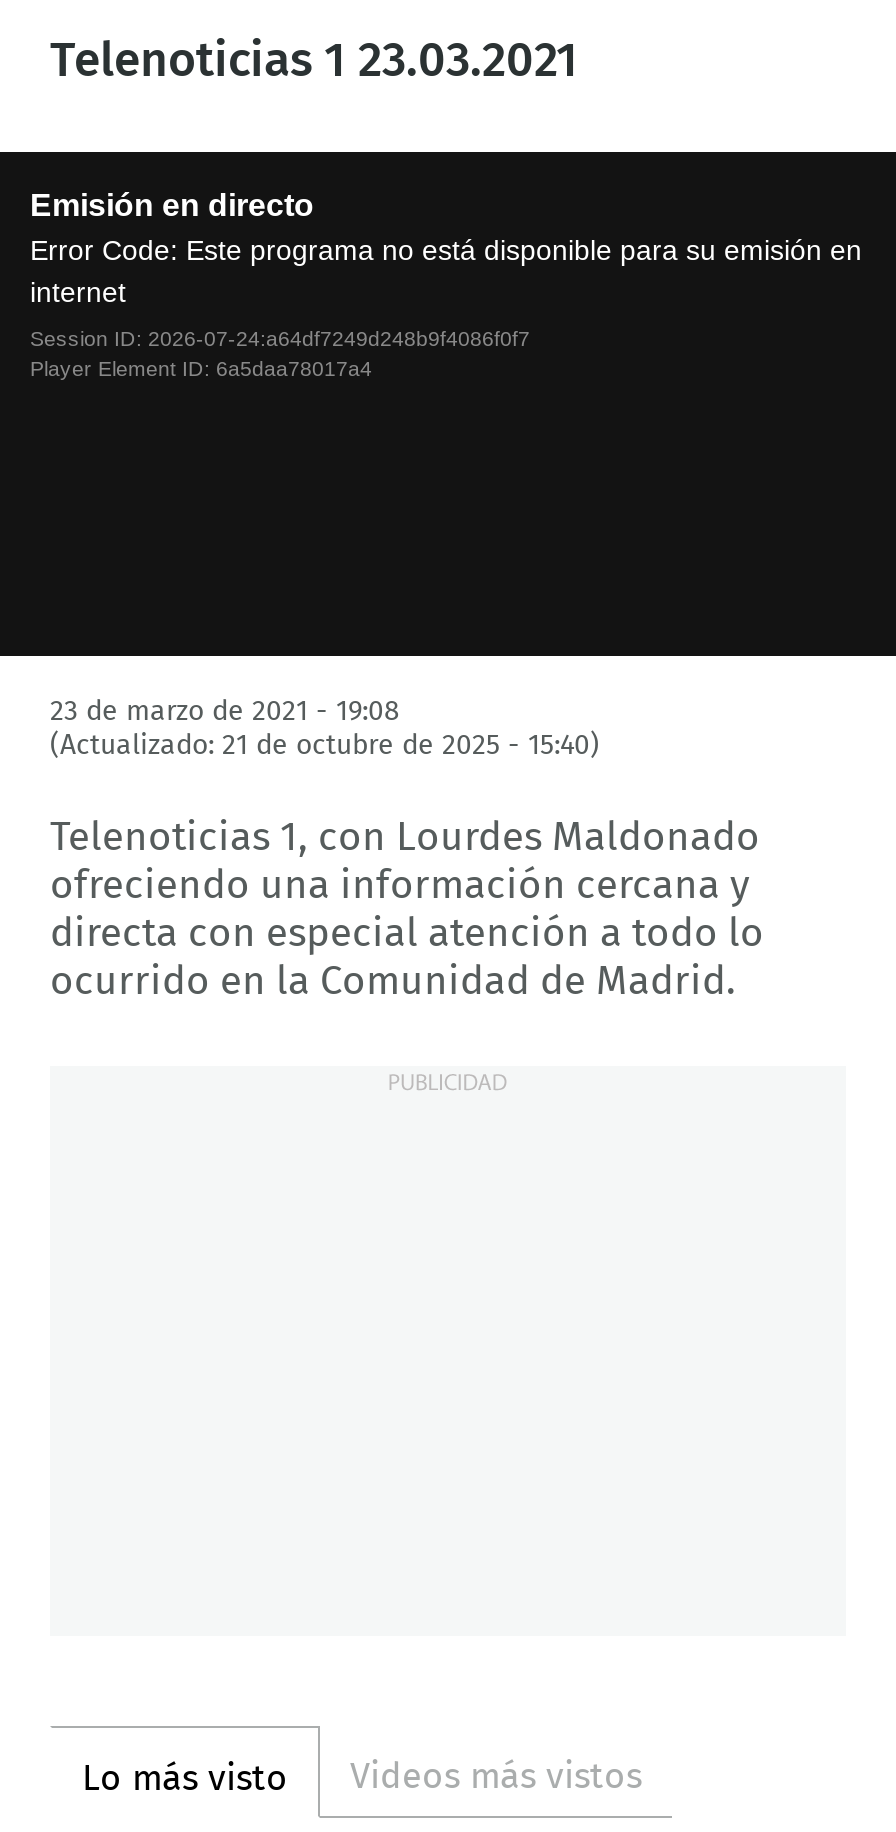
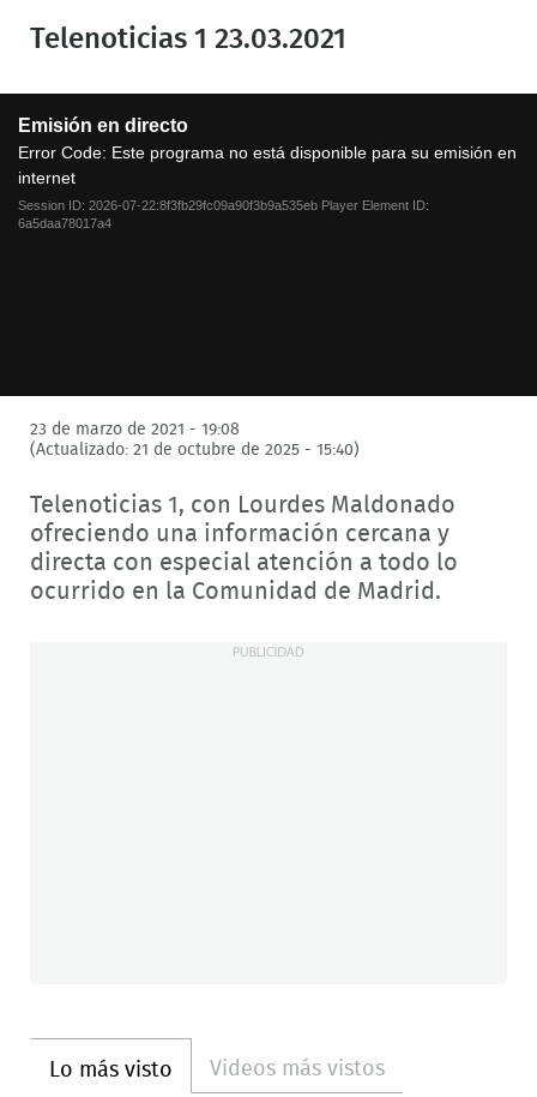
- Session ID: 2026-07-24:a64df7249d248b9f4086f0f7
- Player Element ID: 6a5daa78017a4
+ Session ID: 2026-07-22:8f3fb29fc09a90f3b9a535eb Player Element ID:
+ 6a5daa78017a4
